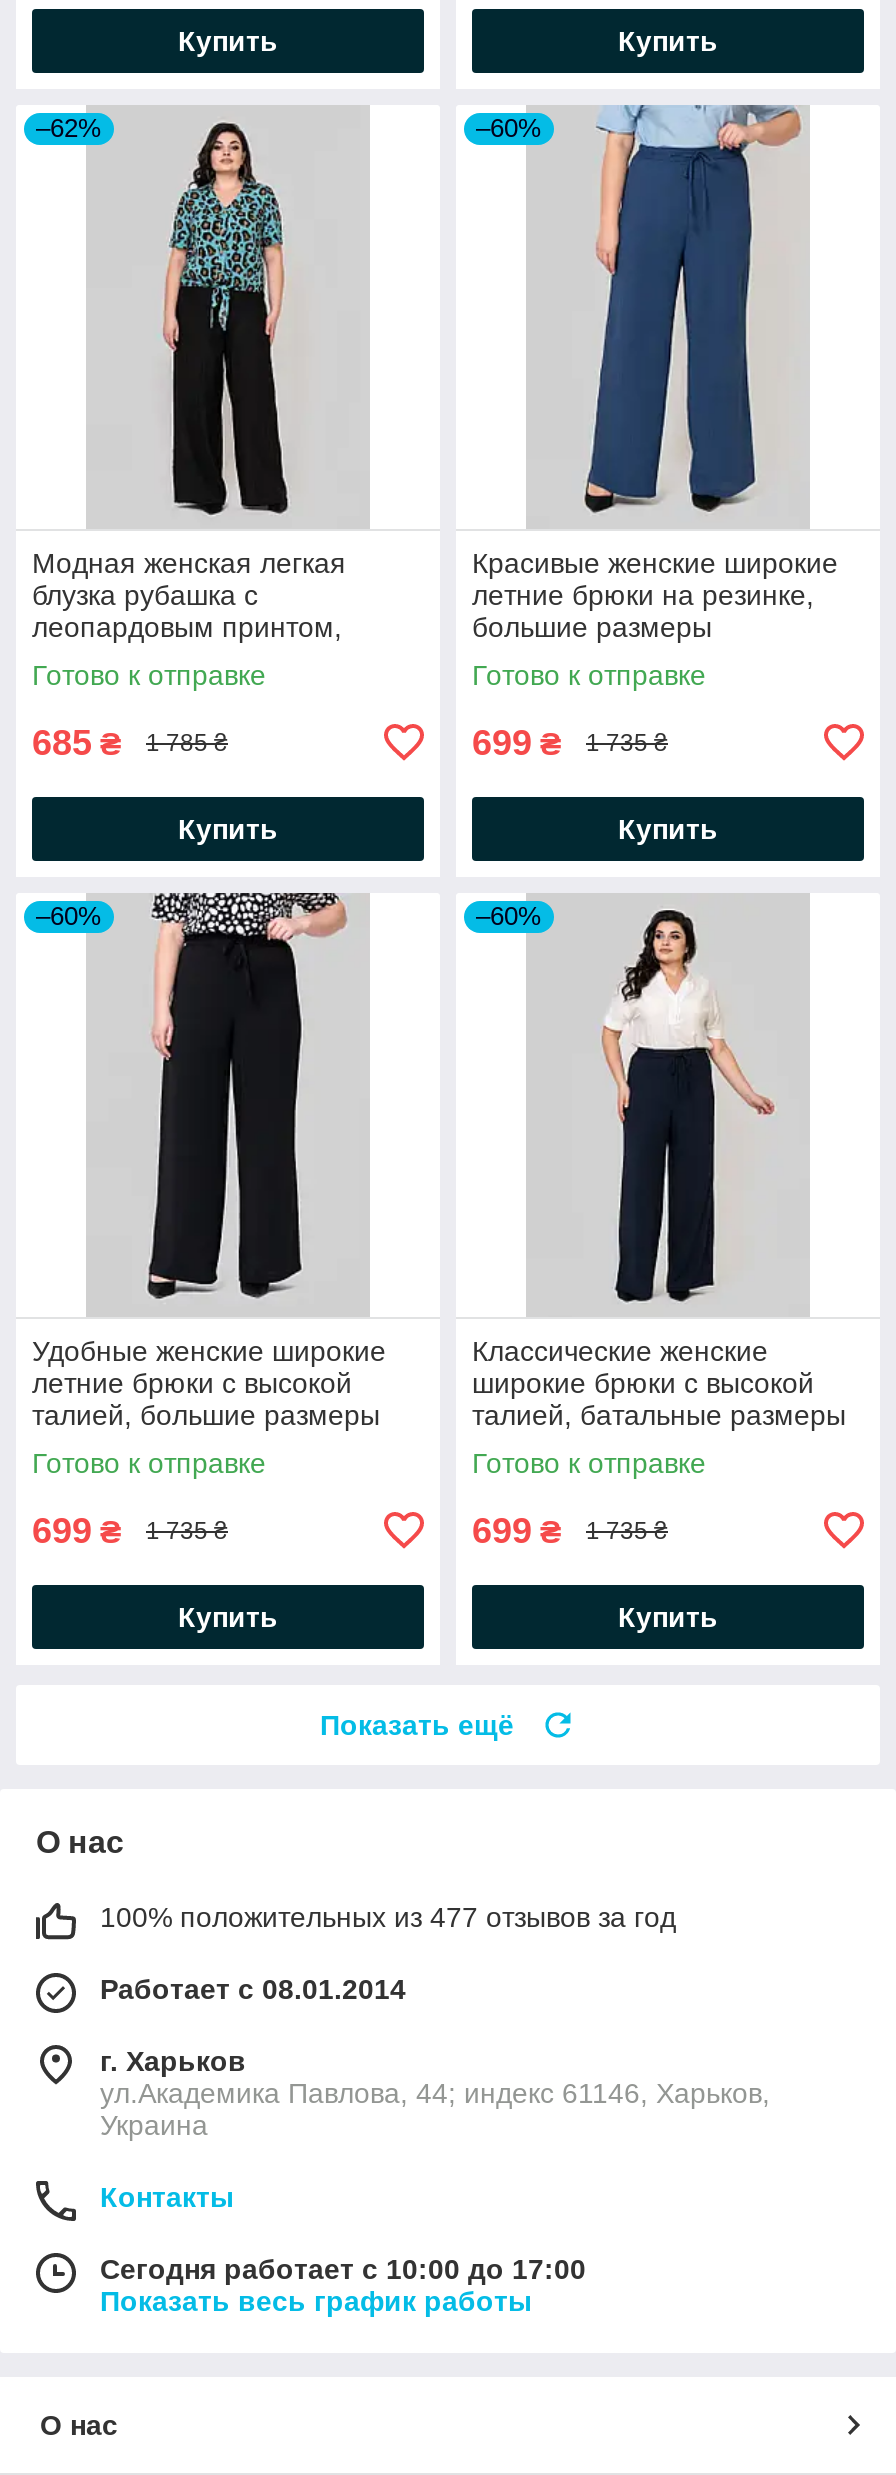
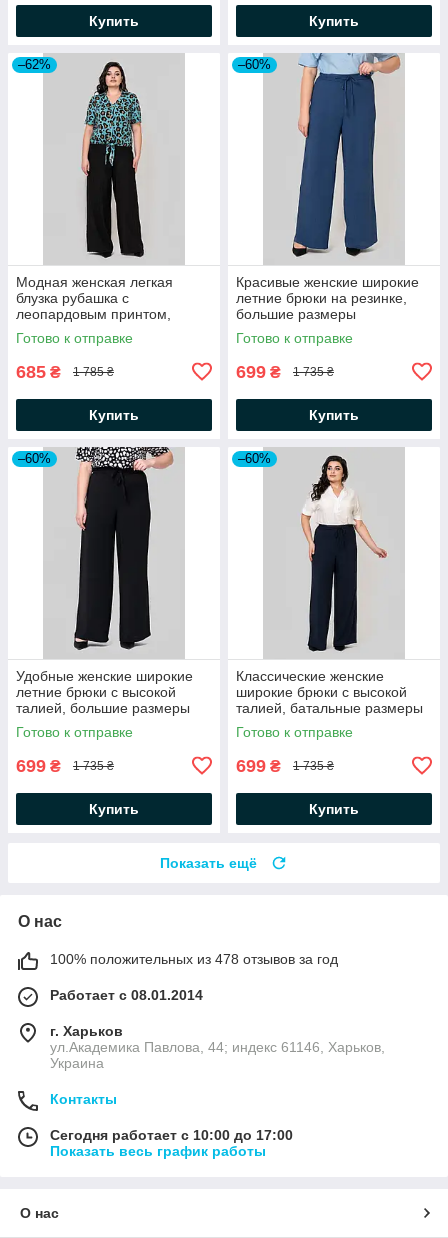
- 100% положительных из 477 отзывов за год
+ 100% положительных из 478 отзывов за год
